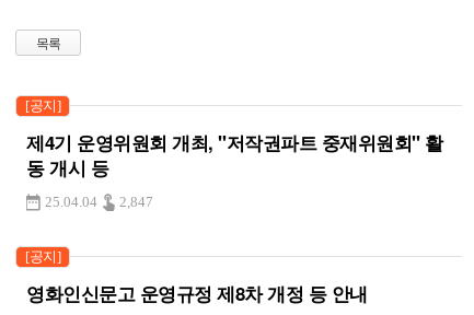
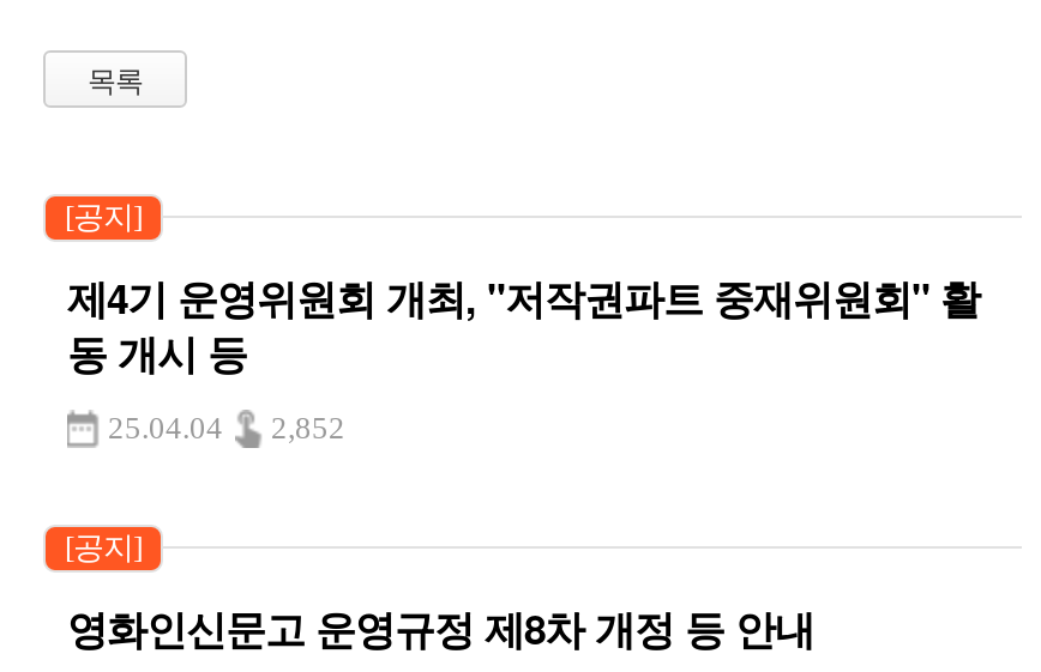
- 25.04.04 2,847
+ 25.04.04 2,852
